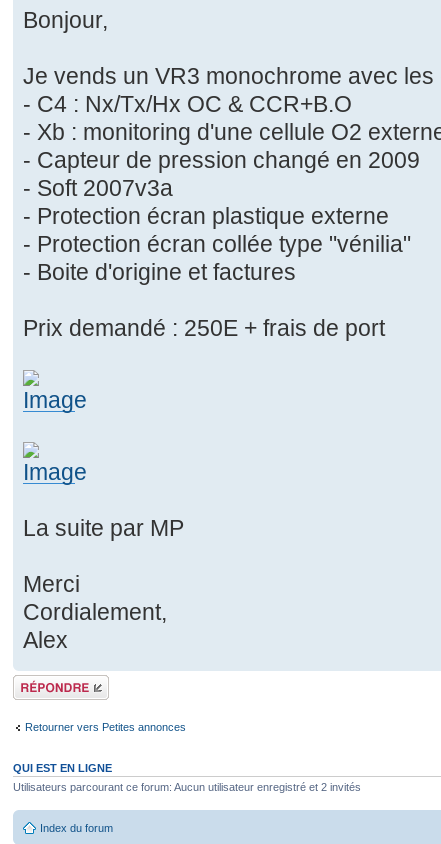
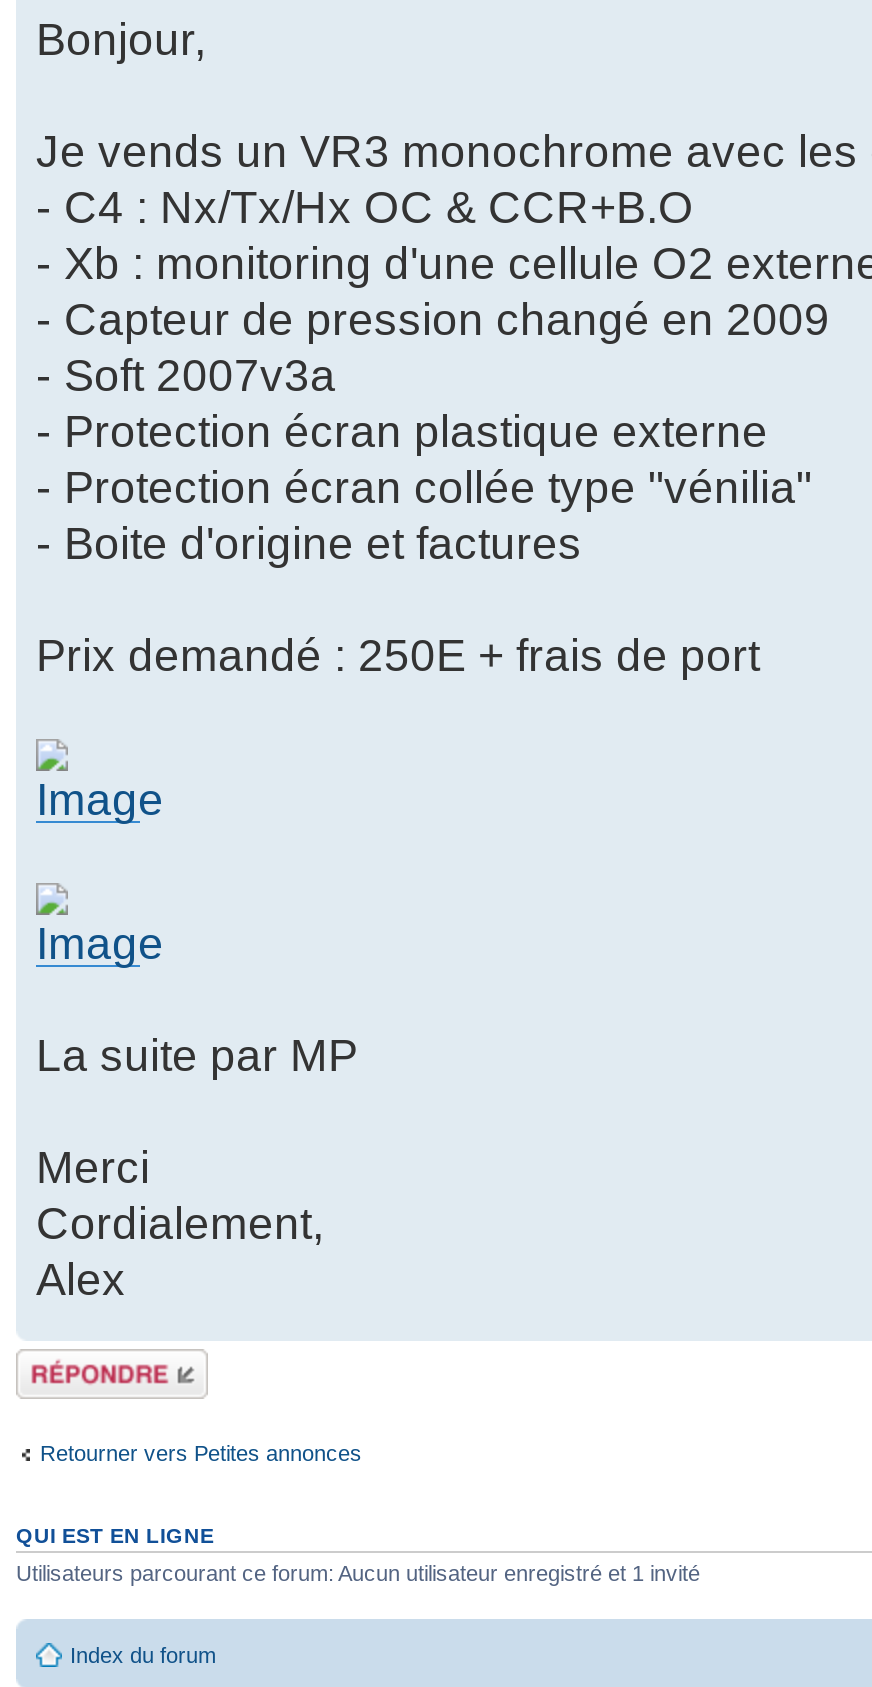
- Utilisateurs parcourant ce forum: Aucun utilisateur enregistré et 2 invités
+ Utilisateurs parcourant ce forum: Aucun utilisateur enregistré et 1 invité
